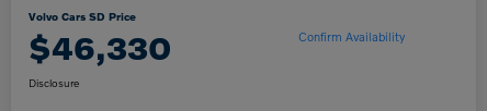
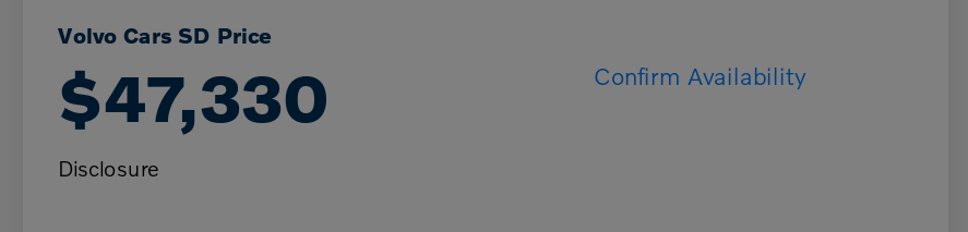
- $46,330
+ $47,330
